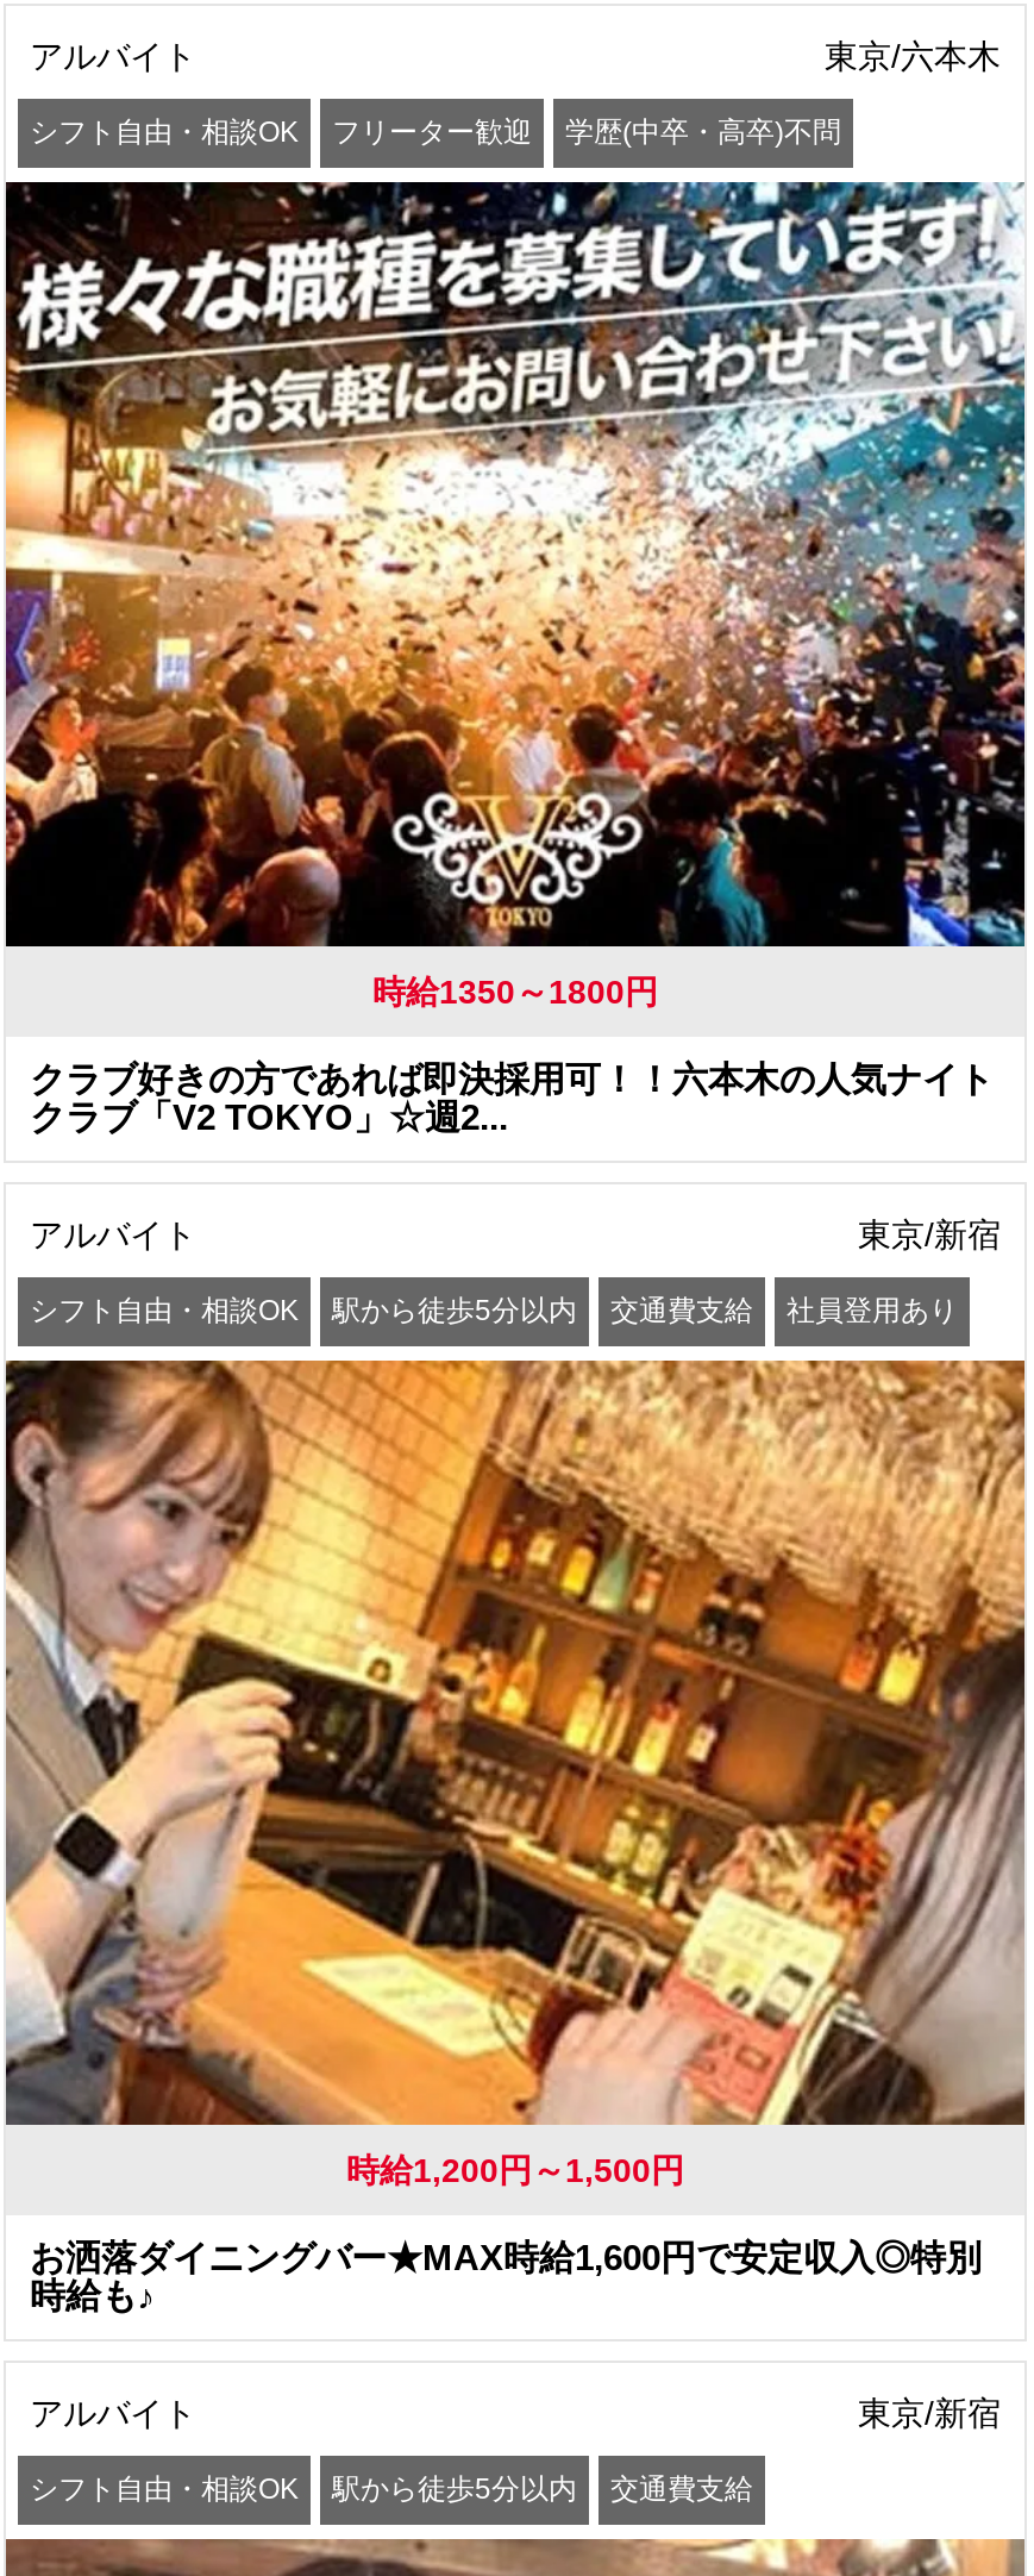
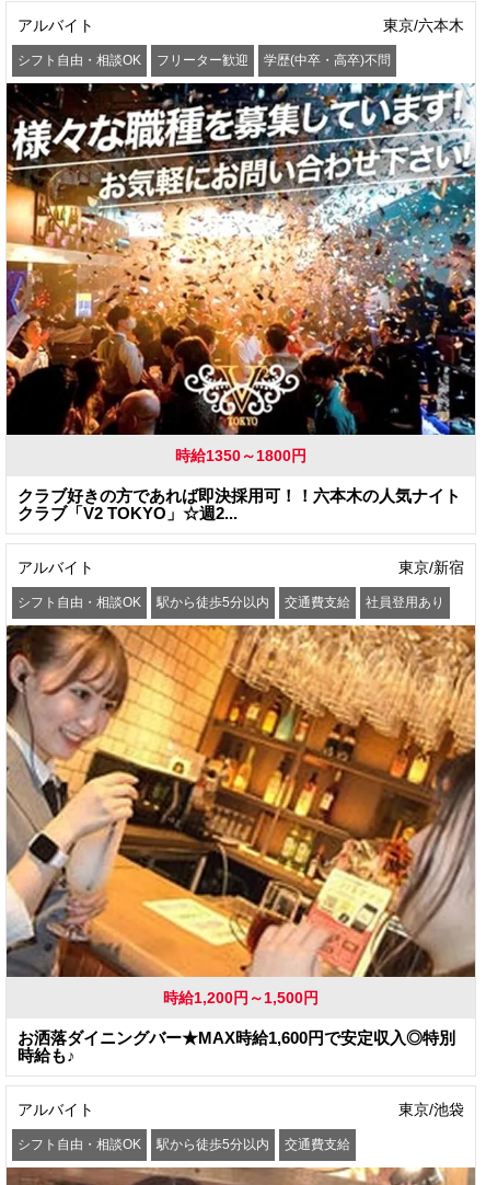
- 東京/新宿
+ 東京/池袋
